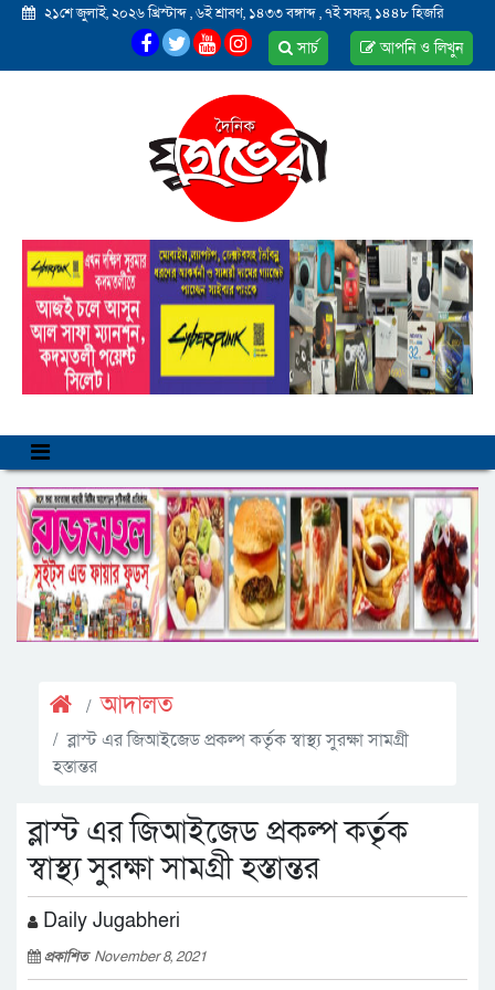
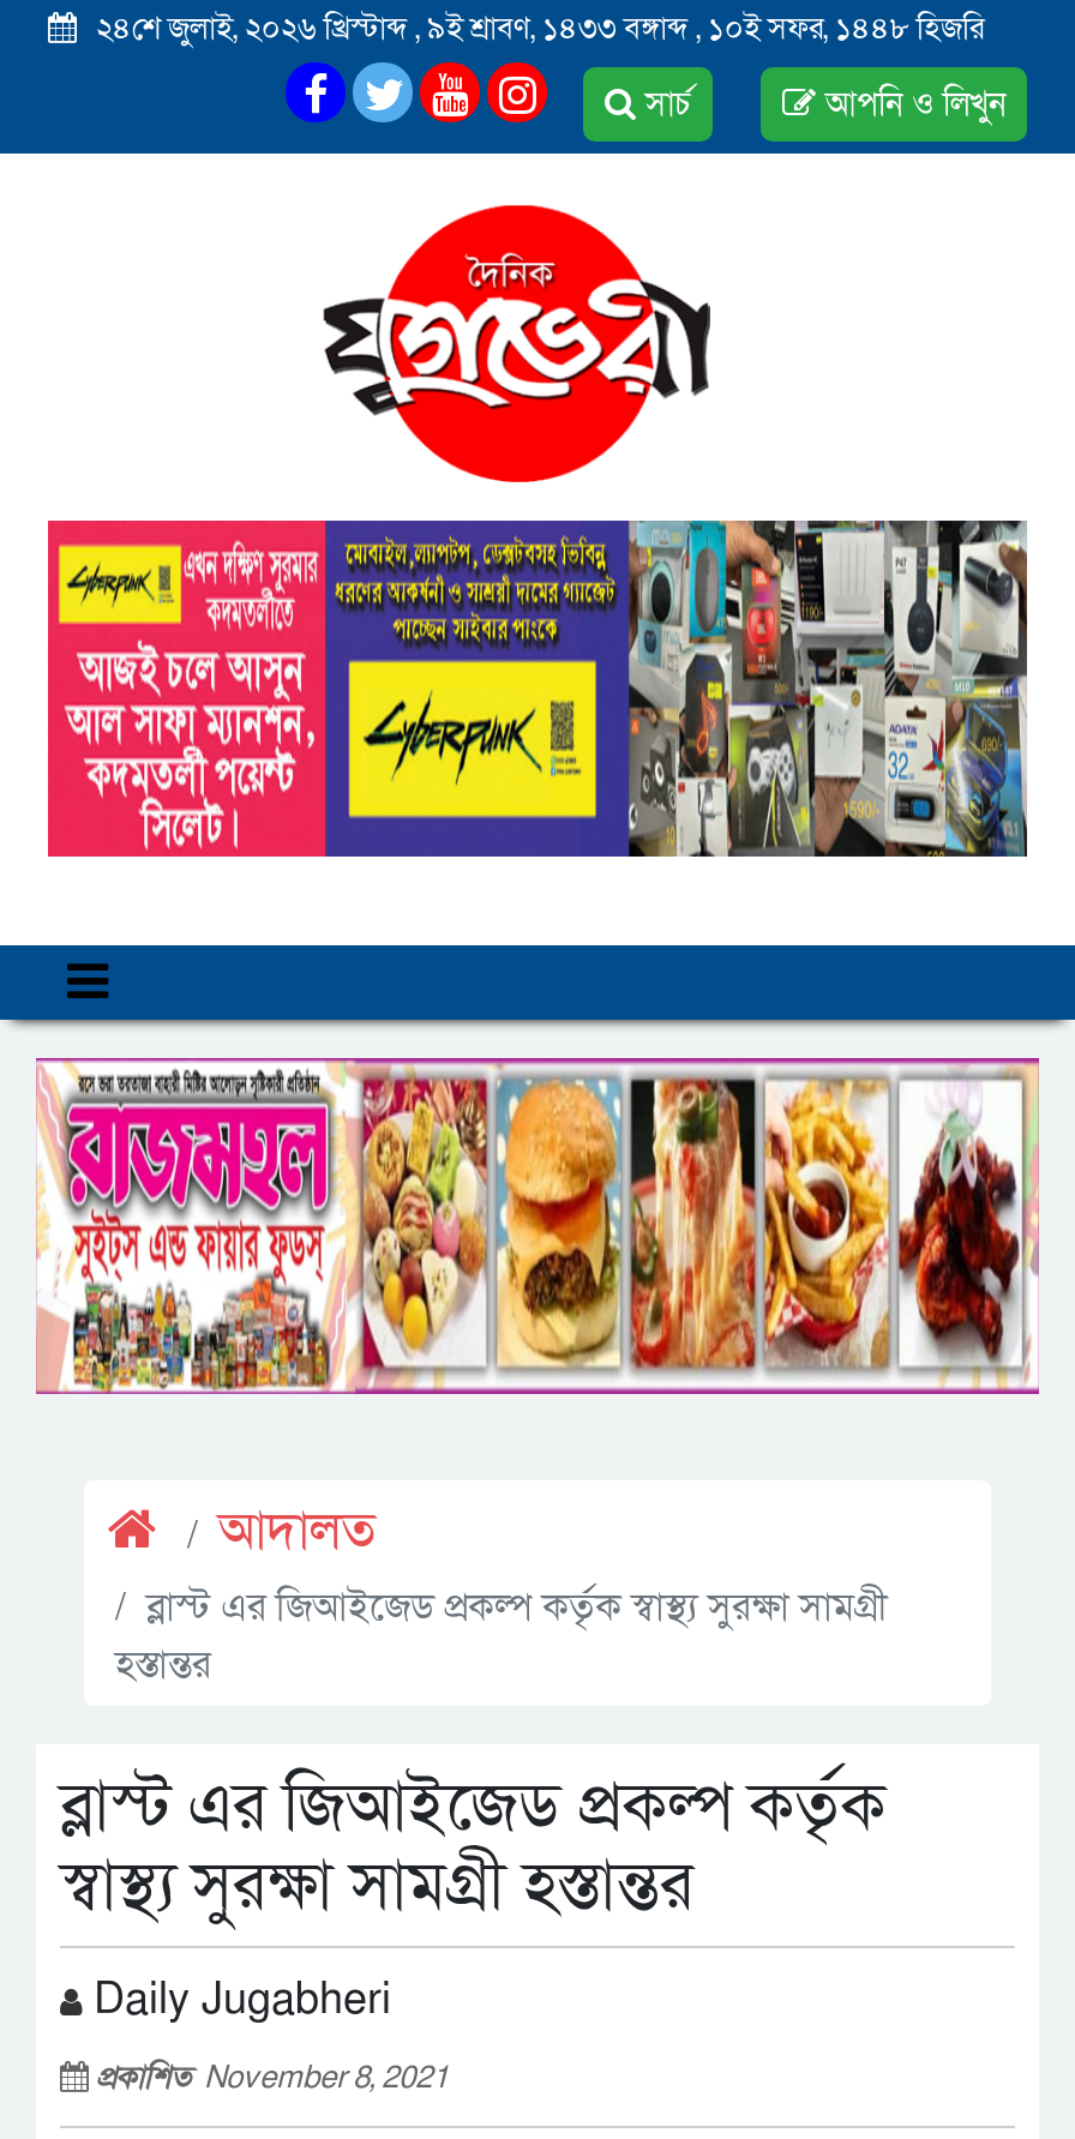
- ২১শে জুলাই, ২০২৬ খ্রিস্টাব্দ, ৬ই শ্রাবণ, ১৪৩৩ বঙ্গাব্দ, ৭ই সফর, ১৪৪৮ হিজরি
+ ২৪শে জুলাই, ২০২৬ খ্রিস্টাব্দ, ৯ই শ্রাবণ, ১৪৩৩ বঙ্গাব্দ, ১০ই সফর, ১৪৪৮ হিজরি
